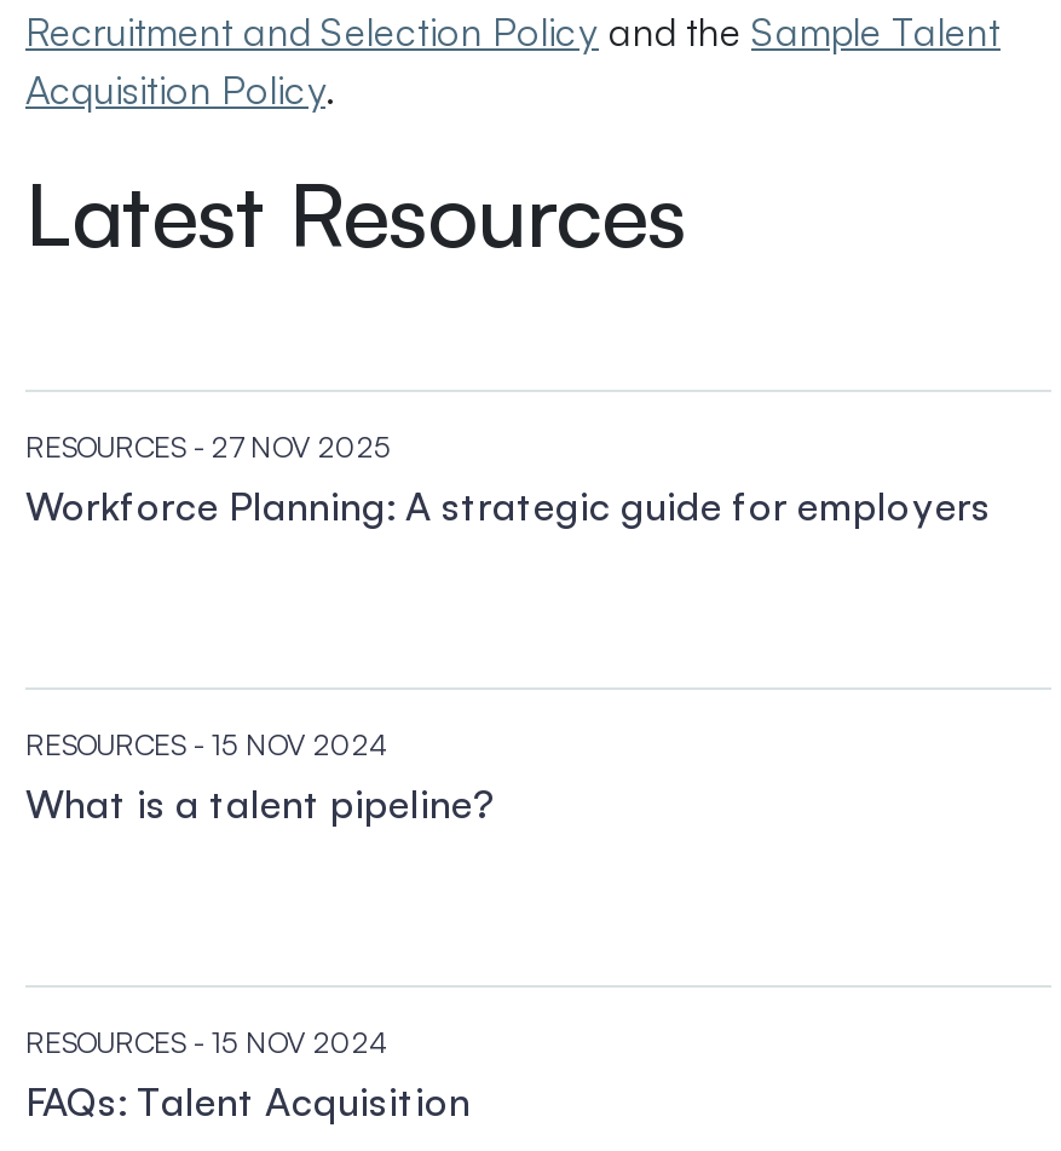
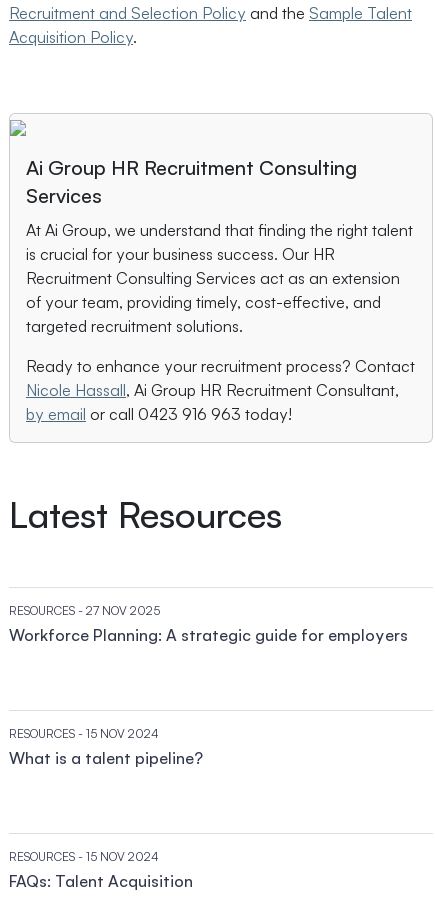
+ Ai Group HR Recruitment Consulting
+ Services
+ At Ai Group, we understand that finding the right talent
+ is crucial for your business success. Our HR
+ Recruitment Consulting Services act as an extension
+ of your team, providing timely, cost-effective, and
+ targeted recruitment solutions.
+ Ready to enhance your recruitment process? Contact
+ Nicole Hassall, Ai Group HR Recruitment Consultant,
+ by email or call 0423 916 963 today!
